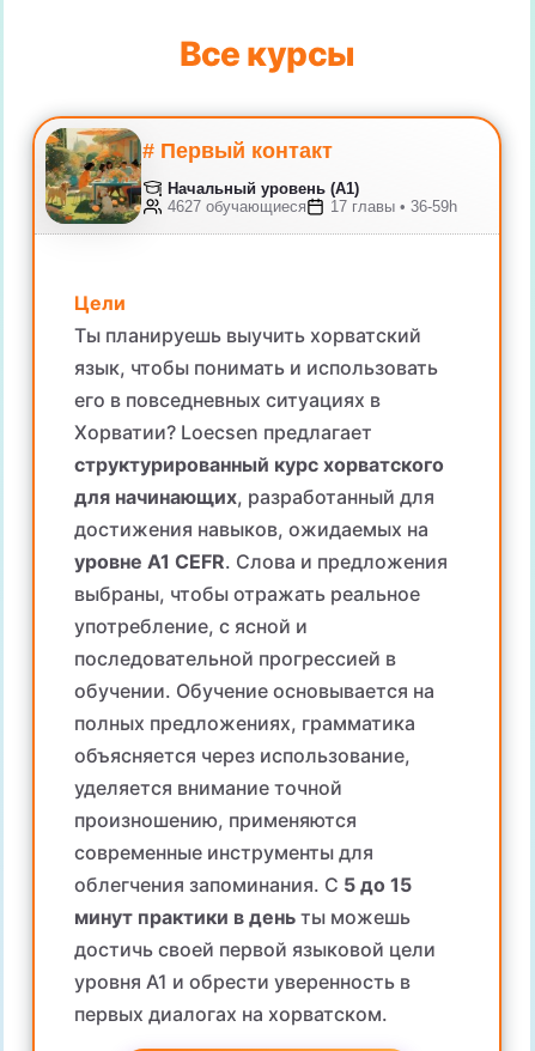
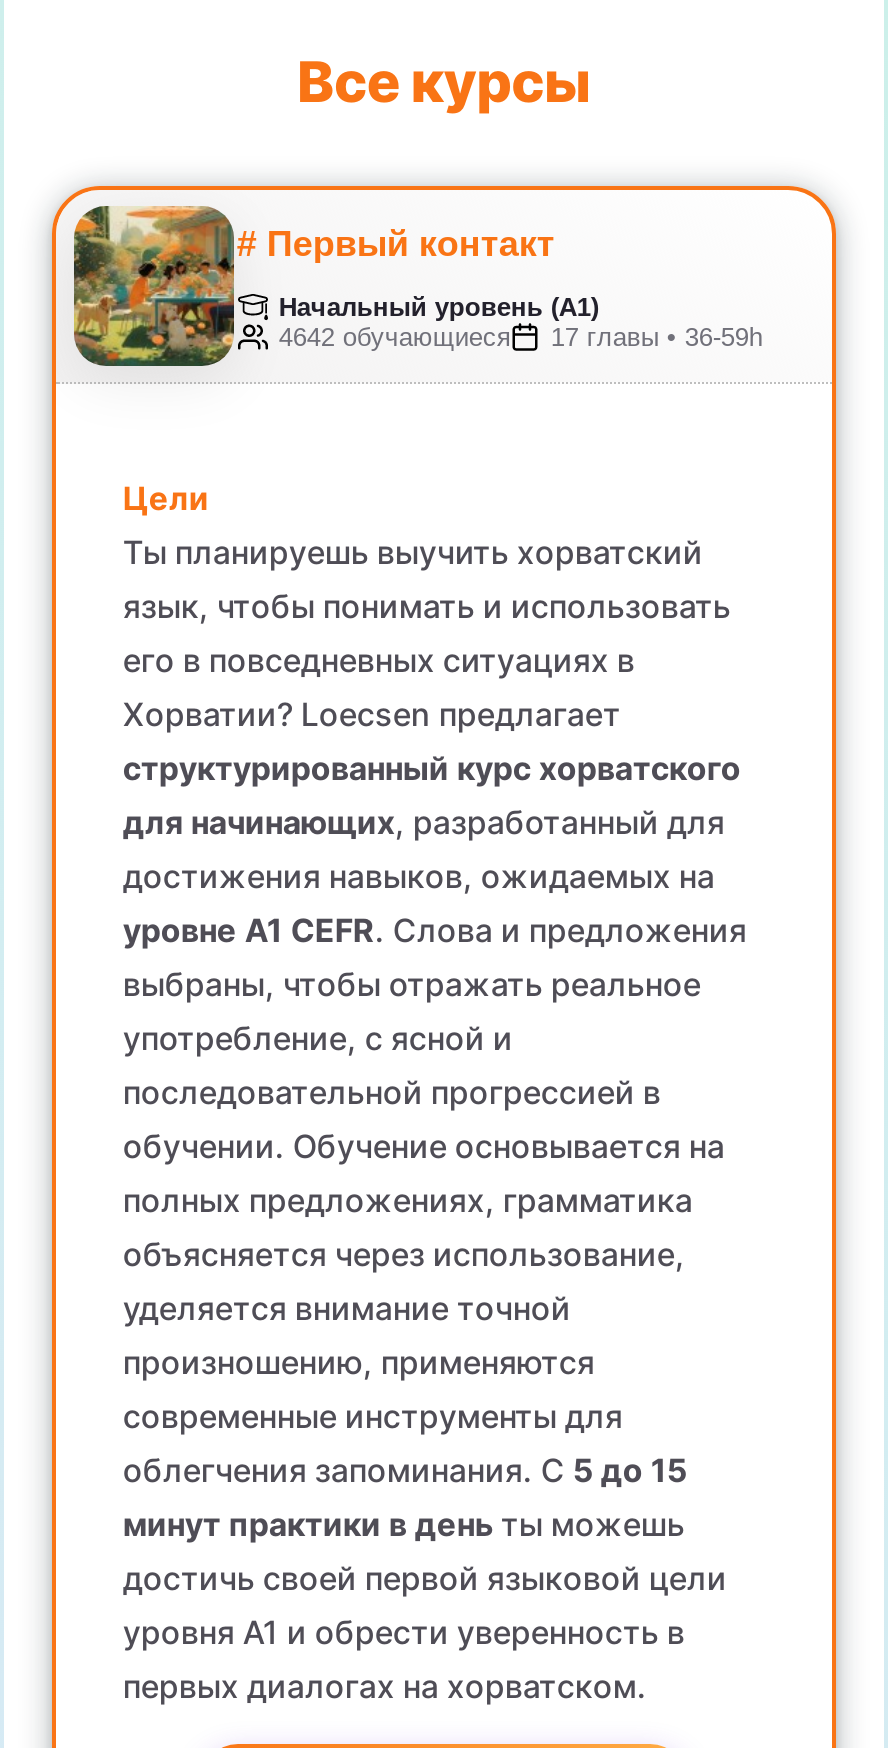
- 4627 обучающиеся 17 главы • 36-59h
+ 4642 обучающиеся 17 главы • 36-59h
